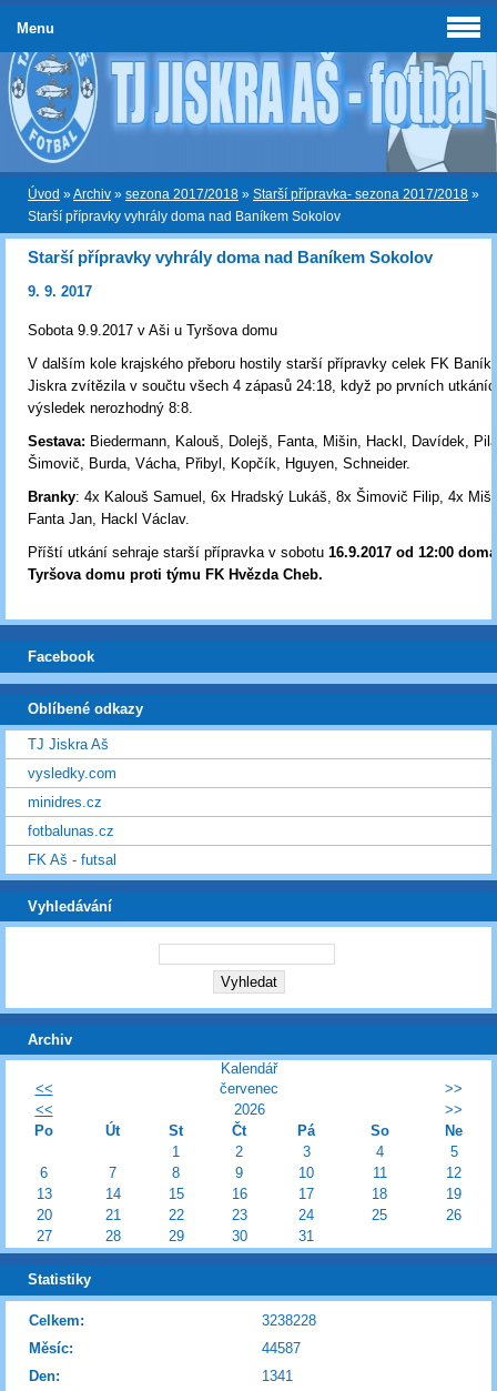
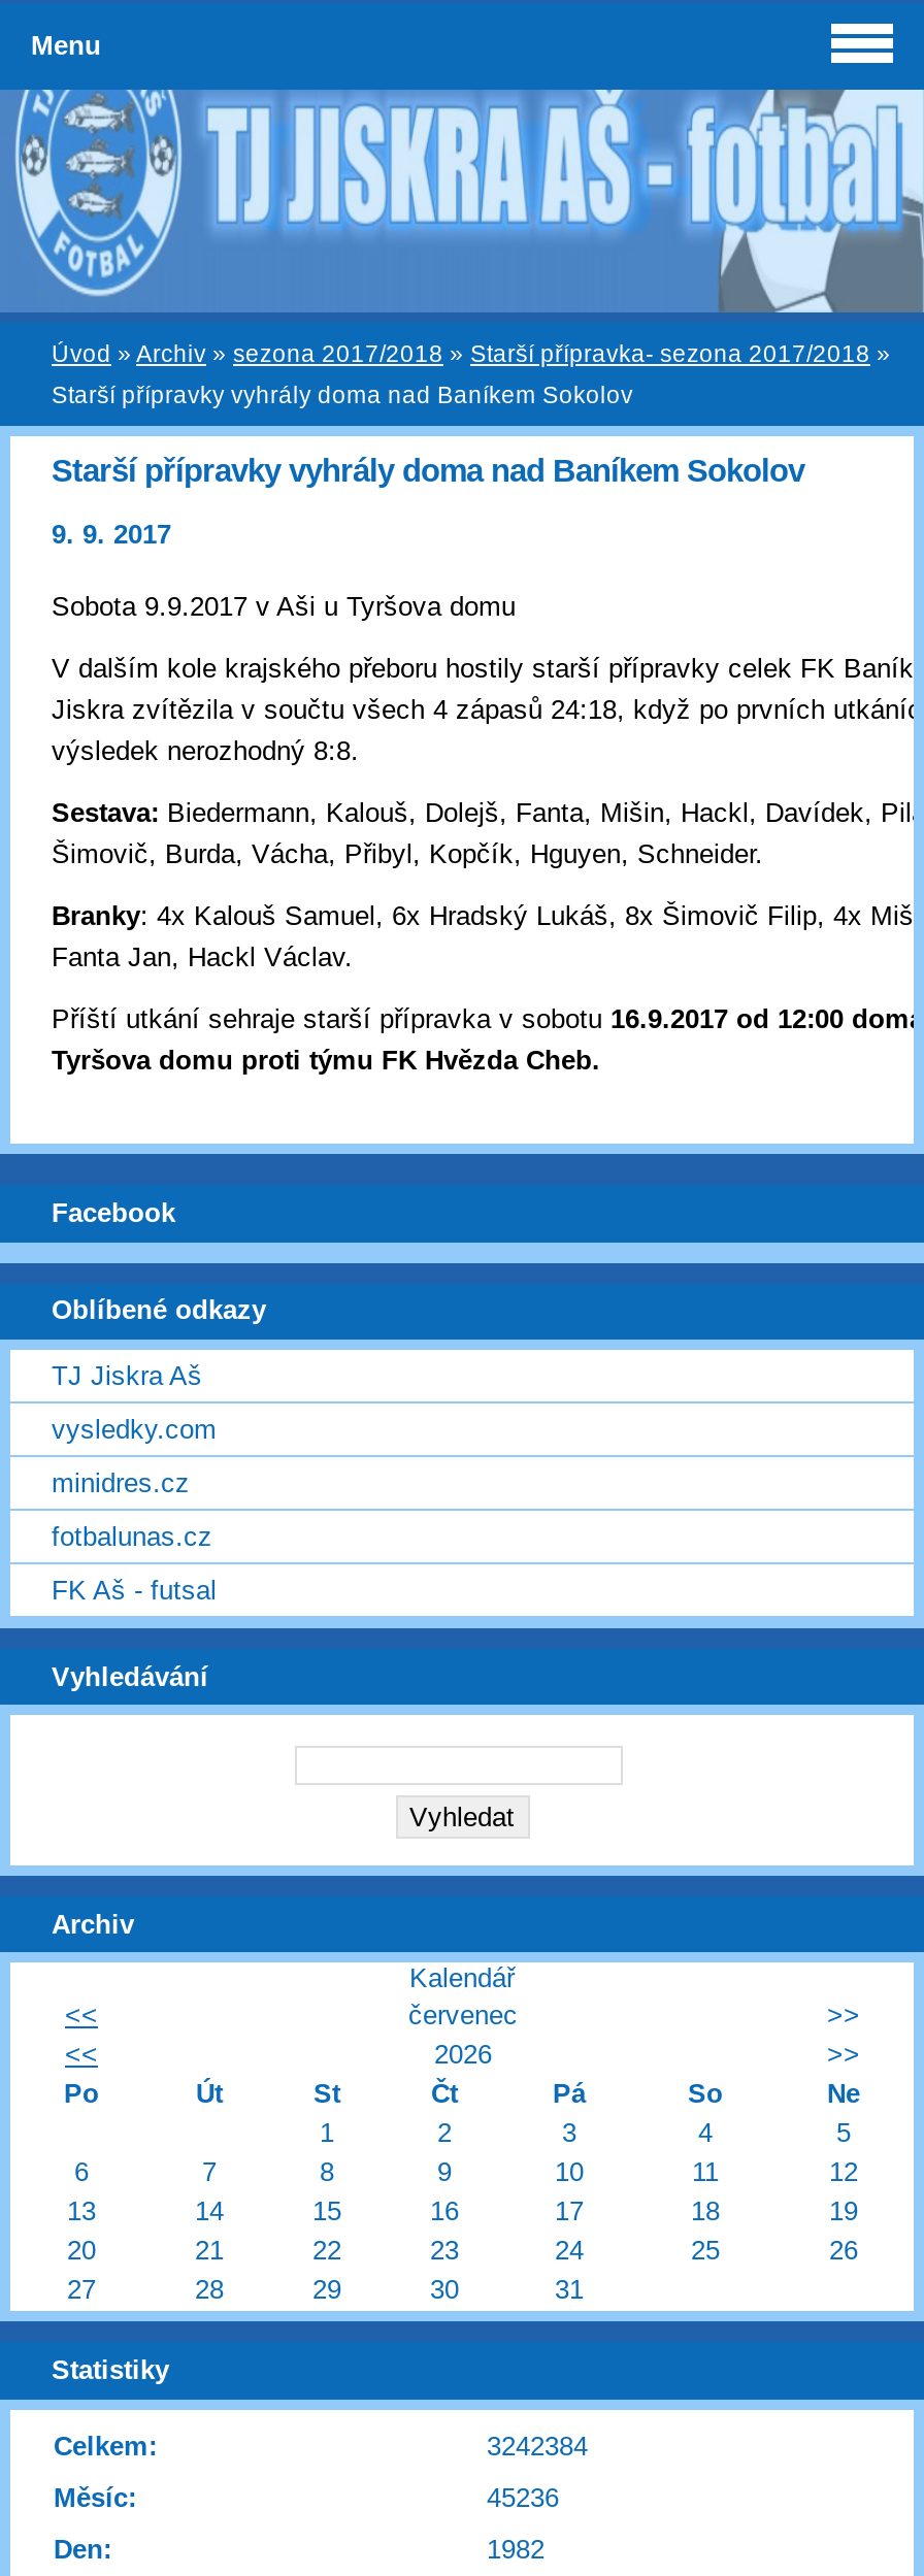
- 3238228
+ 3242384

- 44587
+ 45236

- 1341
+ 1982
